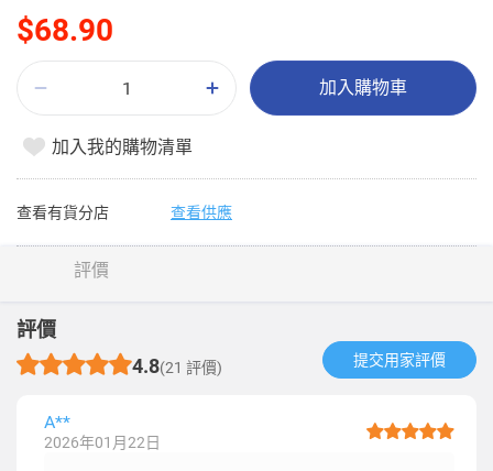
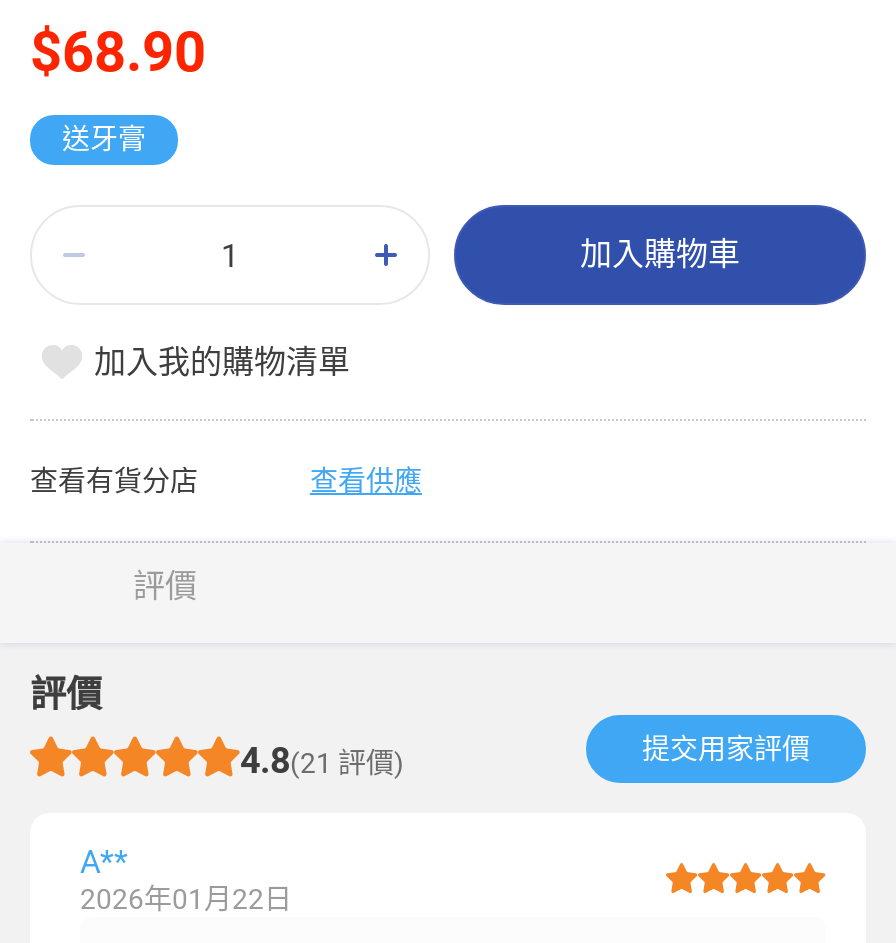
+ 送牙膏
